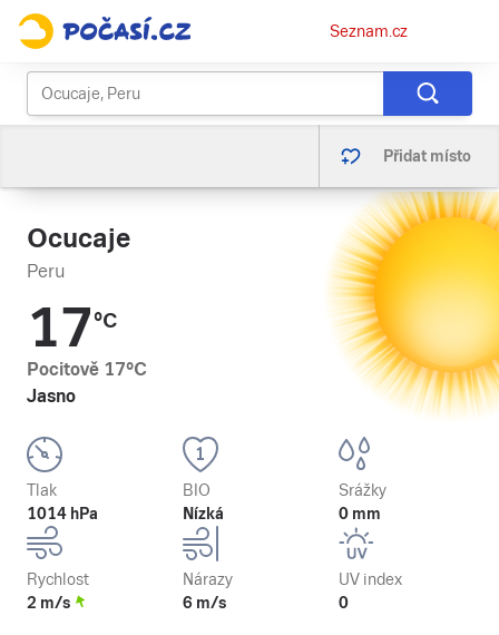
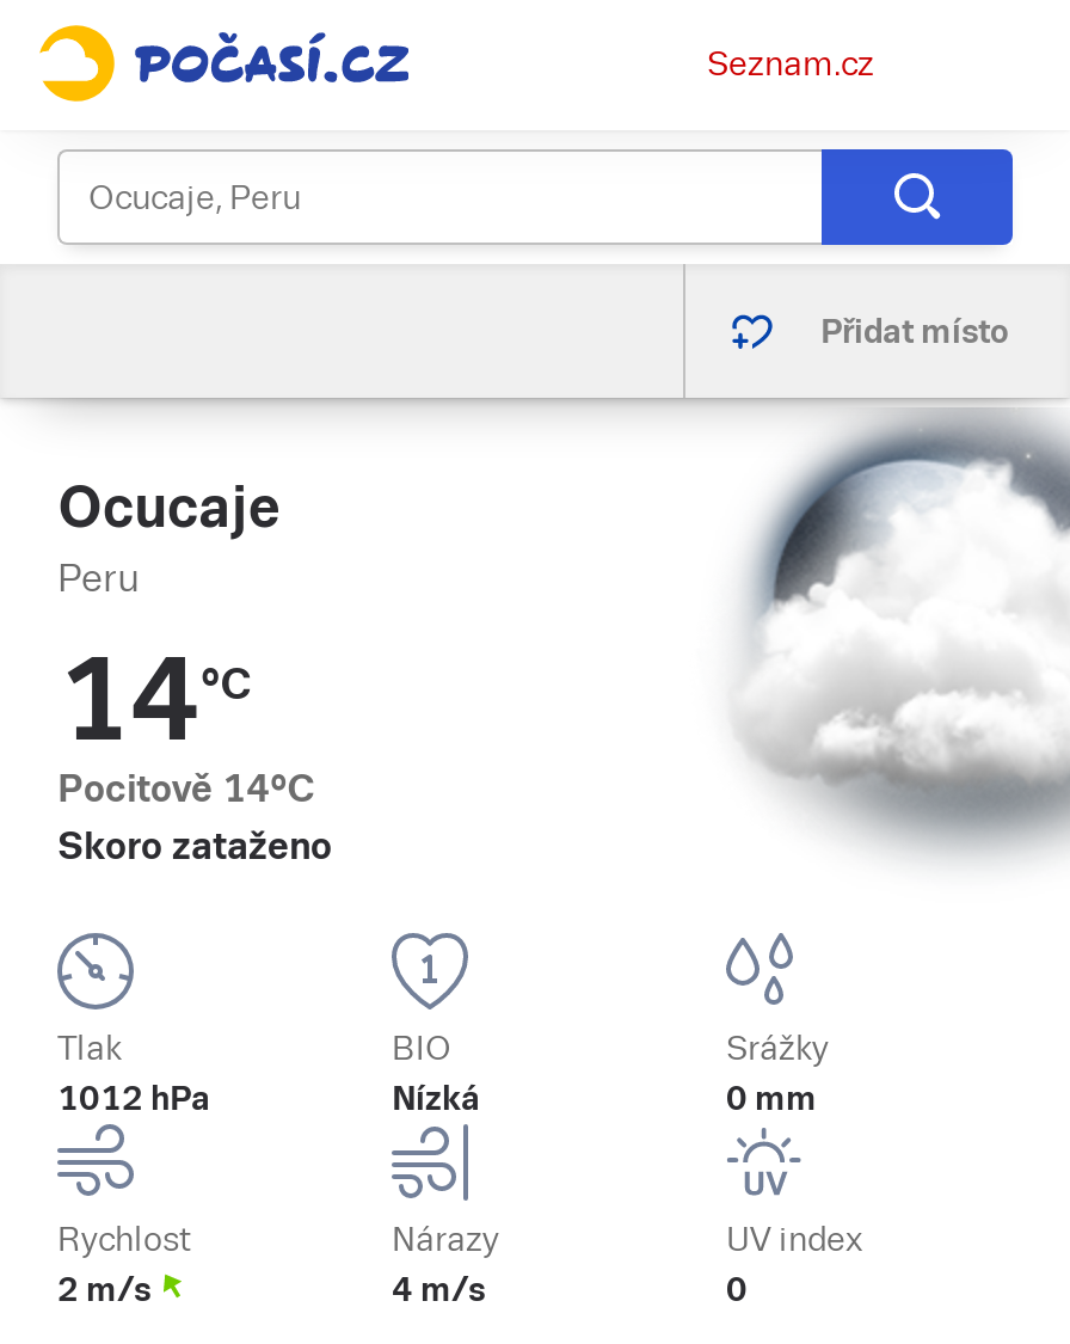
- [image]
+ [image]

- 17°C
- Pocitově 17°C
- Jasno
+ 14°C
+ Pocitově 14°C
+ Skoro zataženo

- 1014 hPa
+ 1012 hPa

- 6 m/s
+ 4 m/s
